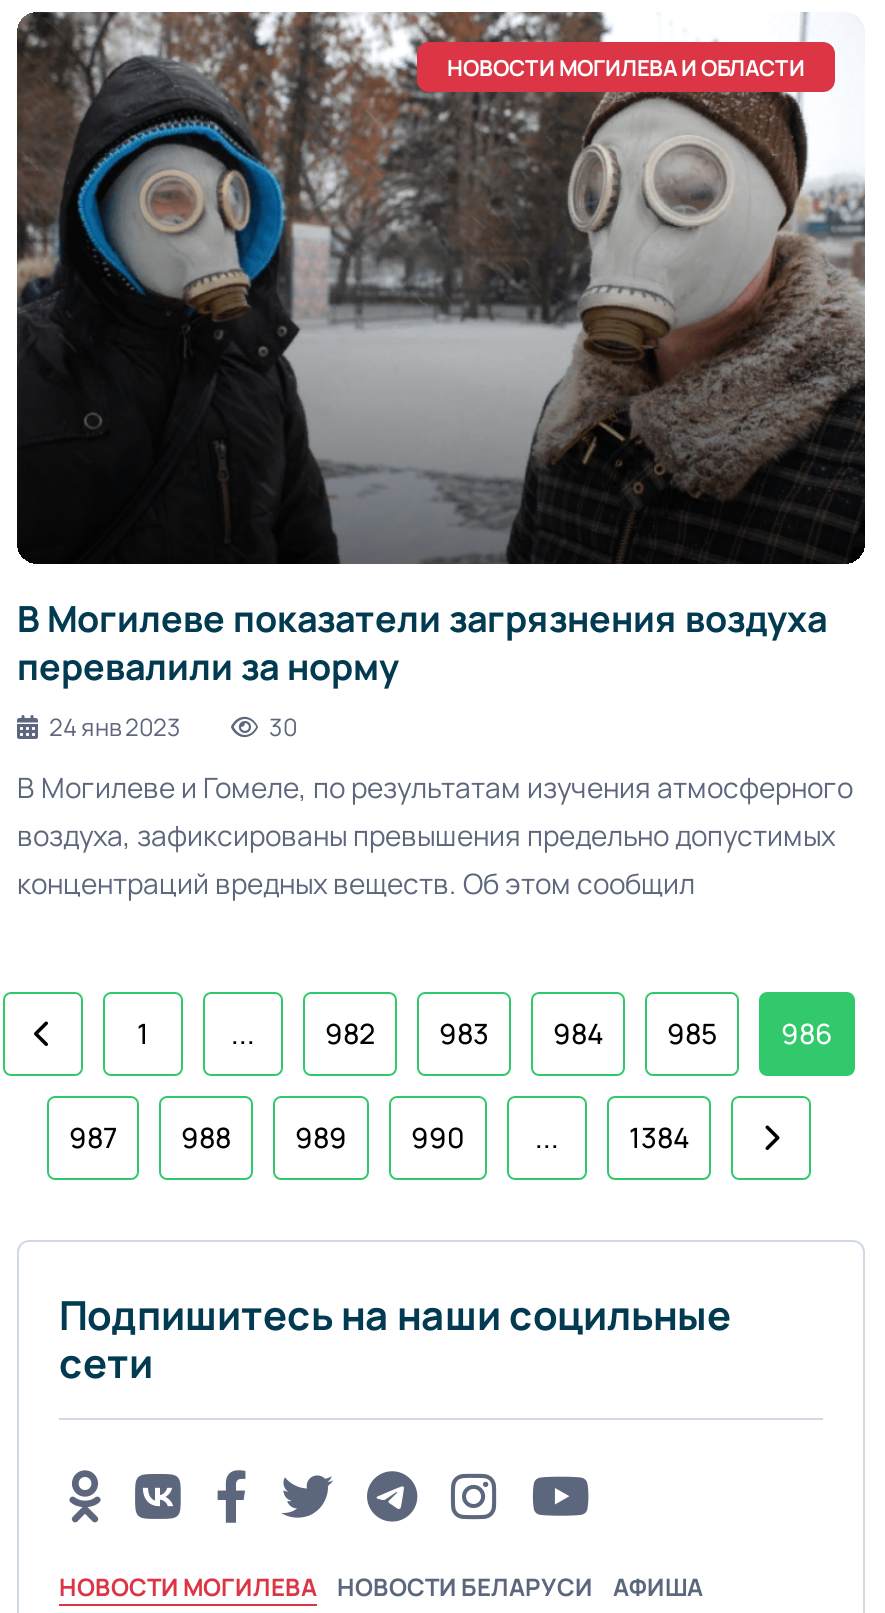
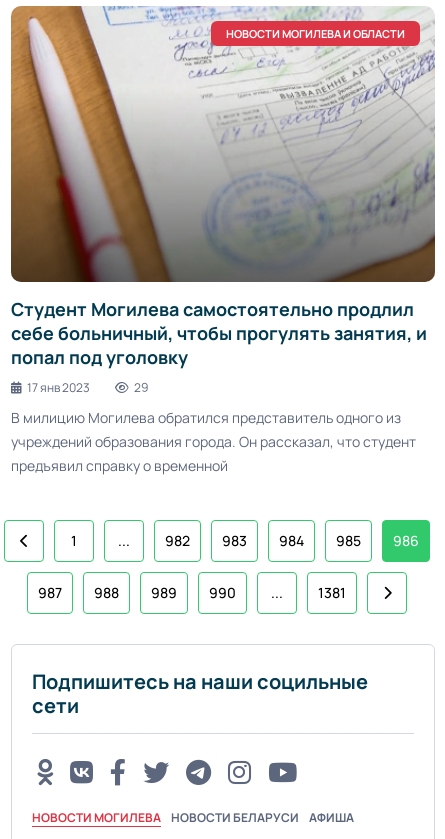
- [image]
- В Могилеве показатели загрязнения воздуха
- перевалили за норму
- 24 янв 2023
- 30
+ [image]
+ Студент Могилева самостоятельно продлил
+ себе больничный, чтобы прогулять занятия, и
+ попал под уголовку
+ 17 янв 2023
+ 29

- В Могилеве и Гомеле, по результатам изучения атмосферного
- воздуха, зафиксированы превышения предельно допустимых
- концентраций вредных веществ. Об этом сообщил
+ В милицию Могилева обратился представитель одного из
+ учреждений образования города. Он рассказал, что студент
+ предъявил справку о временной

- 1384
+ 1381
